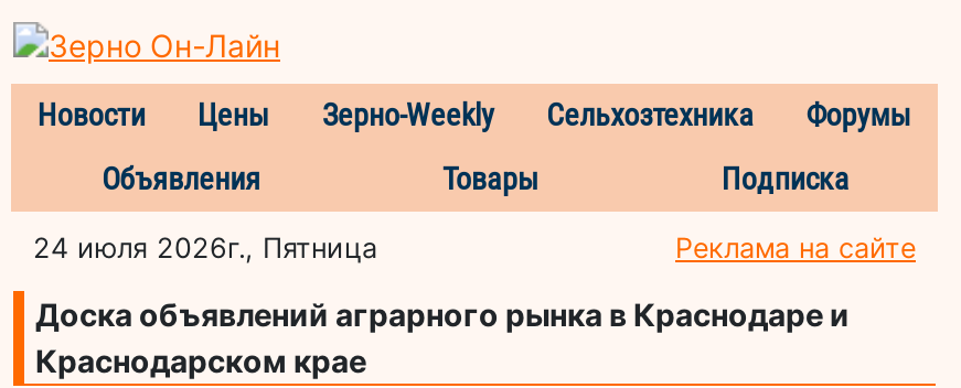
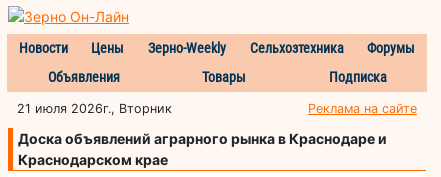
- 24 июля 2026г., Пятница
+ 21 июля 2026г., Вторник
